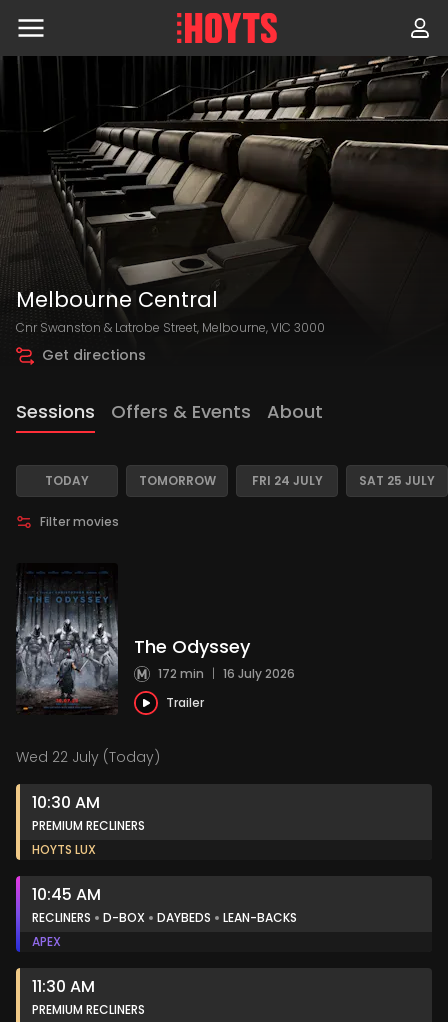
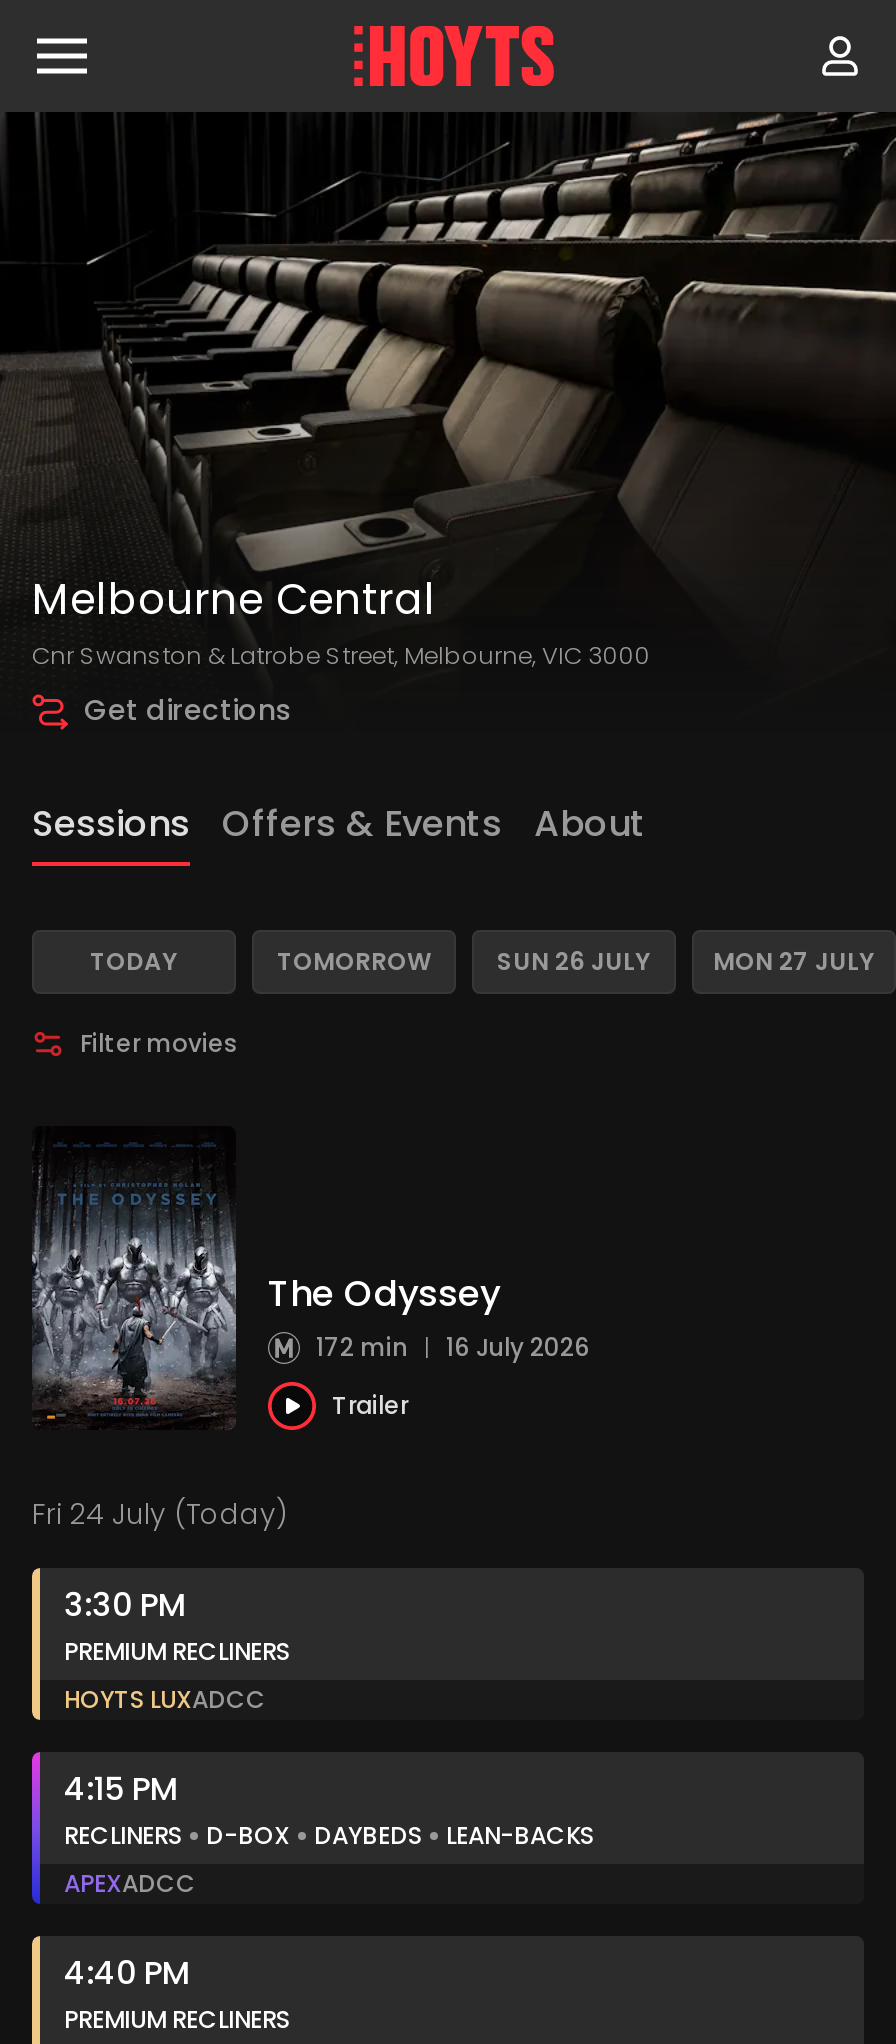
- FRI 24 JULY
+ SUN 26 JULY

- SAT 25 JULY
+ MON 27 JULY

- Wed 22 July (Today)
+ Fri 24 July (Today)

- 10:30 AM
+ 3:30 PM

- HOYTS LUX
+ HOYTS LUXADCC

- 10:45 AM
+ 4:15 PM

- APEX
+ APEXADCC

- 11:30 AM
+ 4:40 PM
